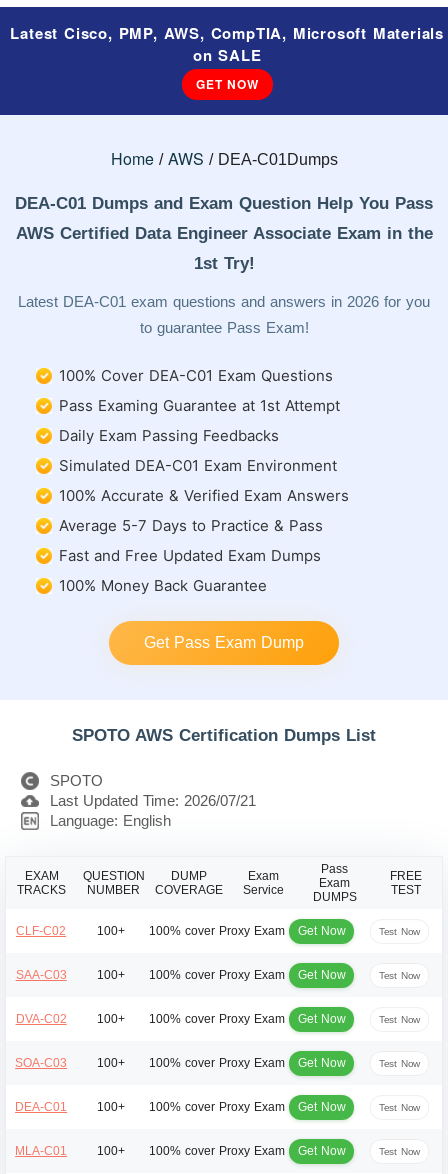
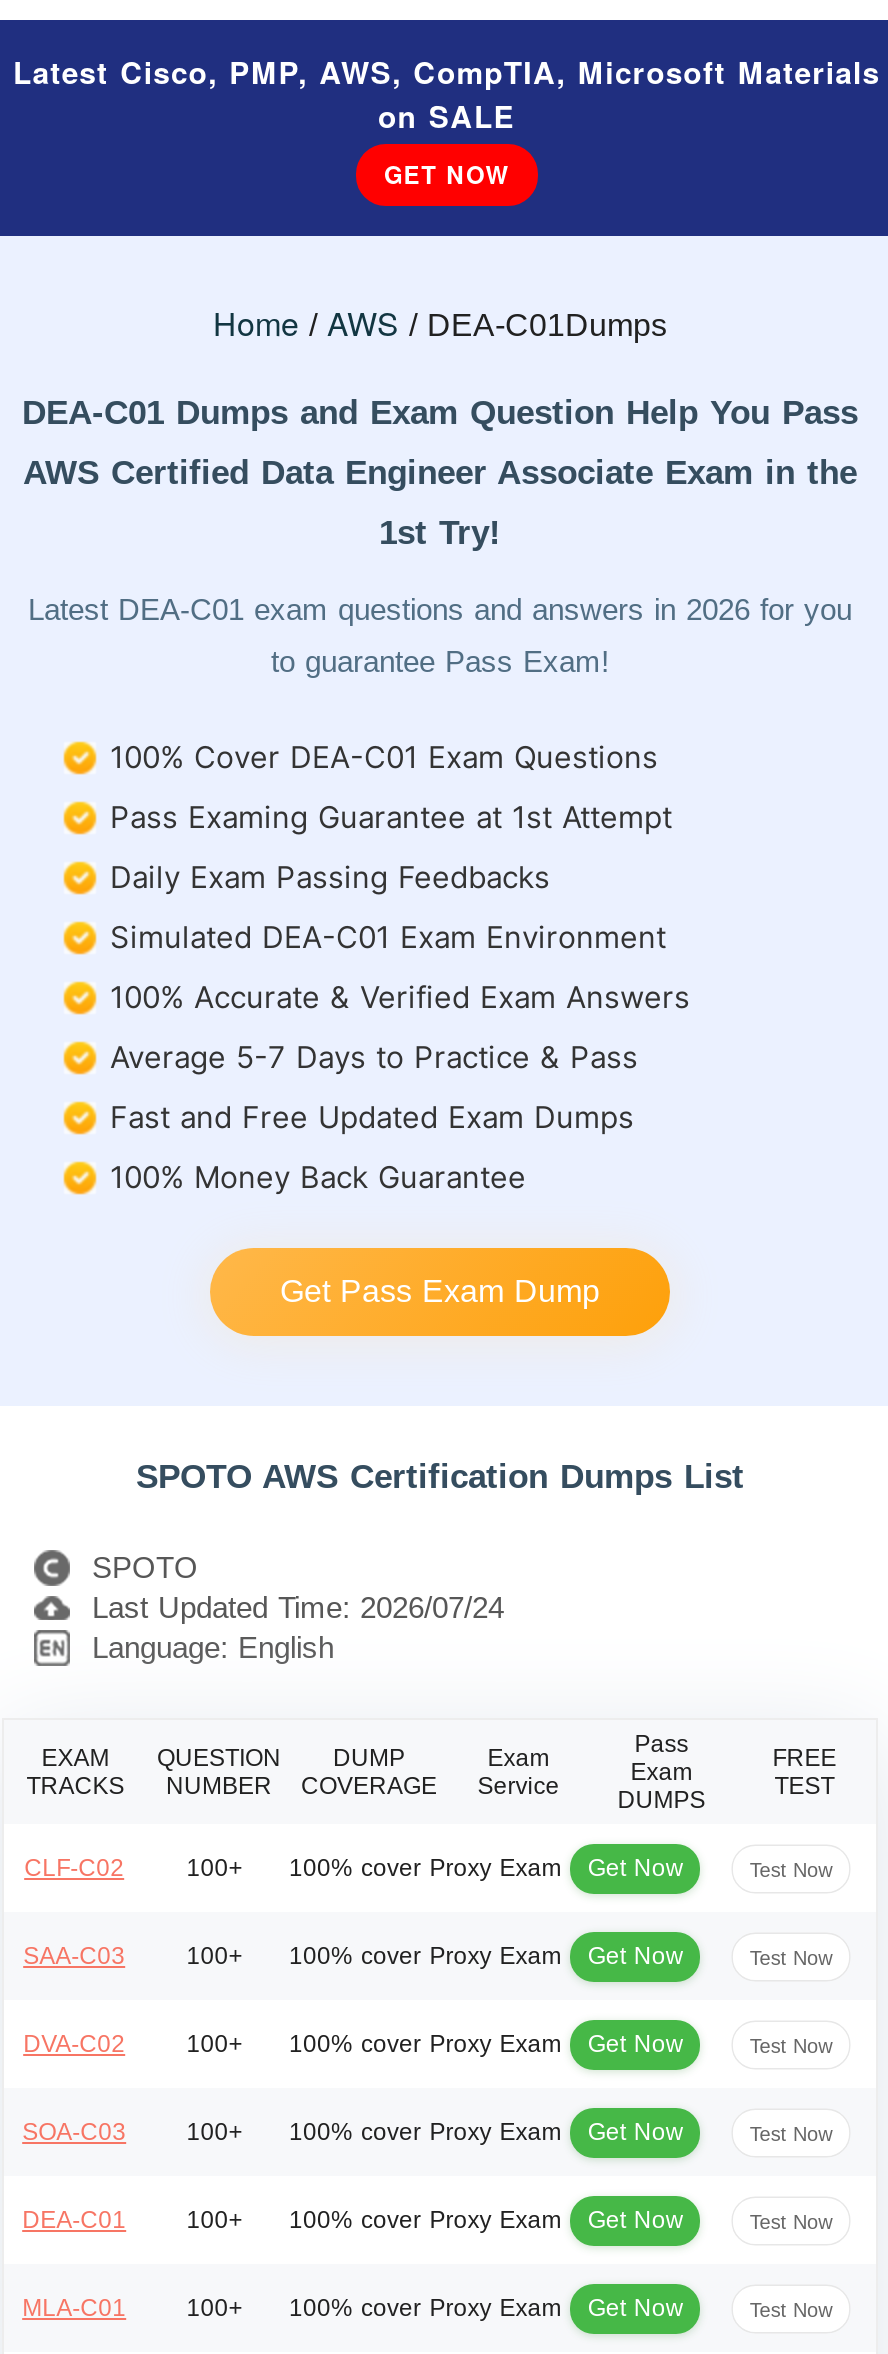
- Last Updated Time: 2026/07/21
+ Last Updated Time: 2026/07/24
